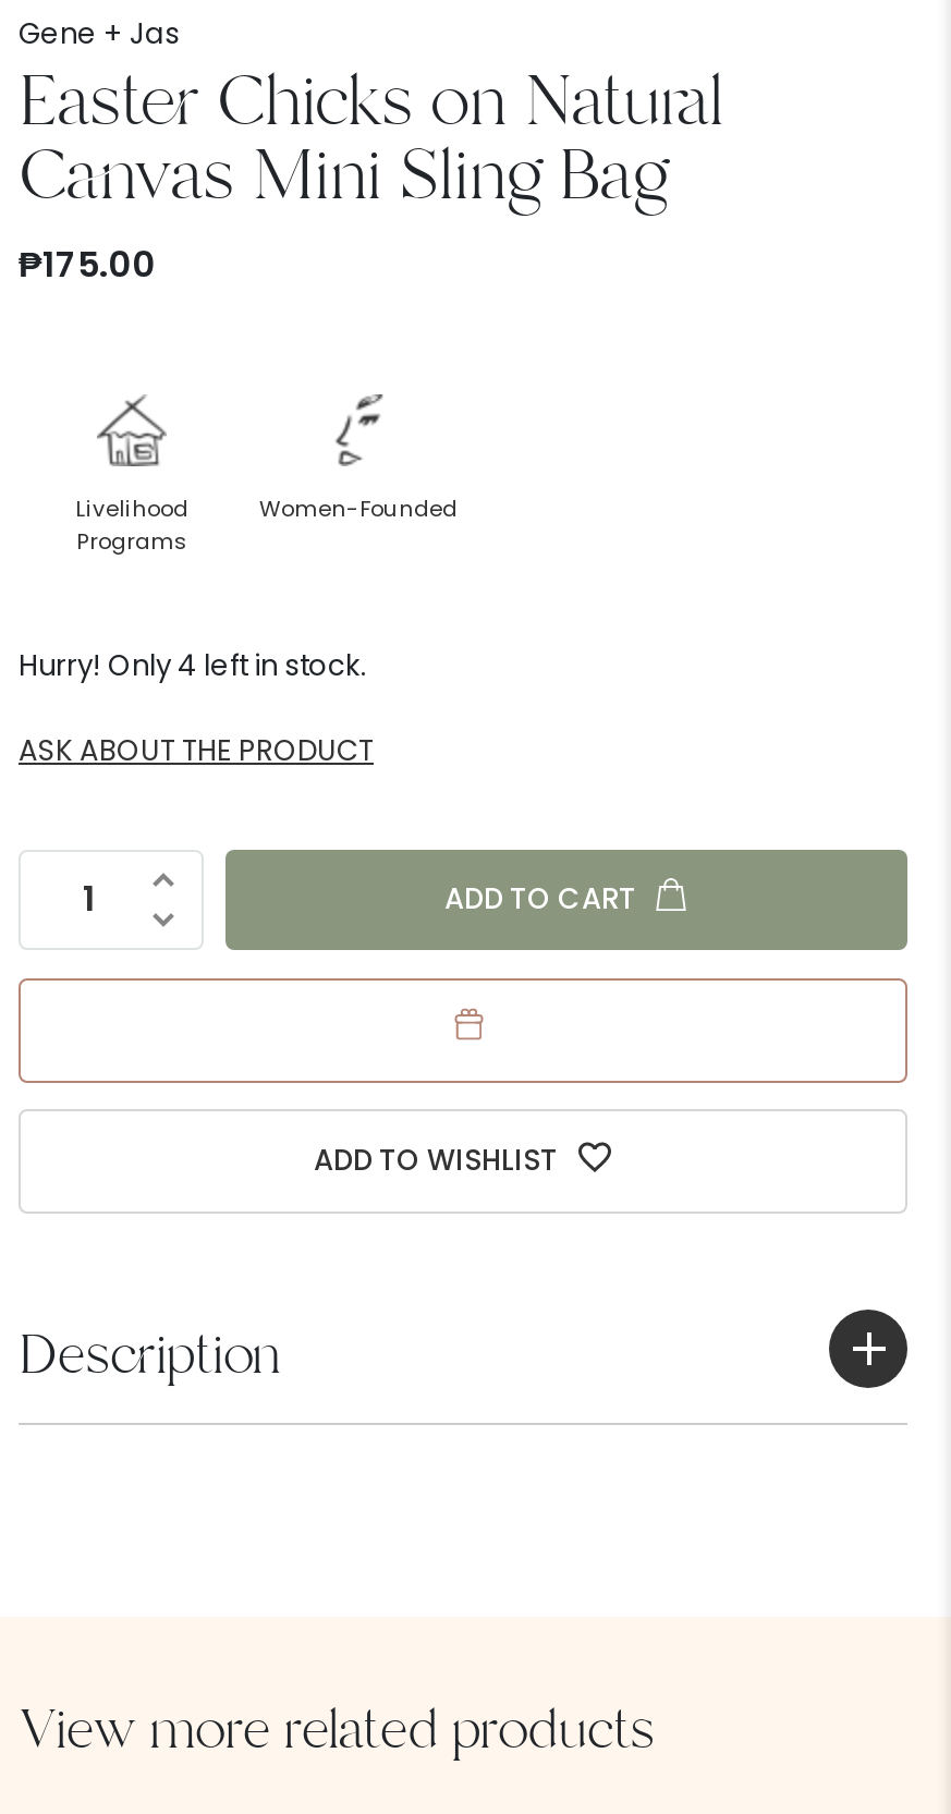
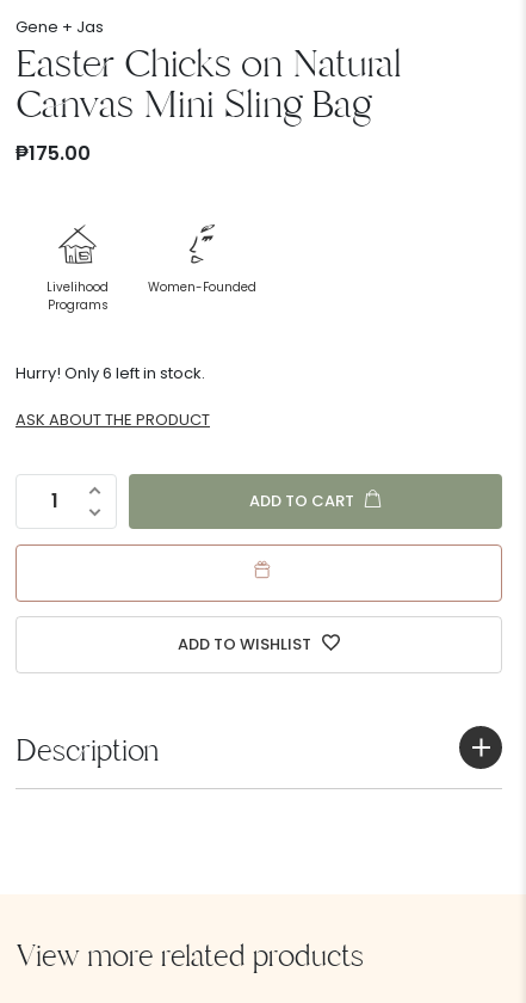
- Hurry! Only 4 left in stock.
+ Hurry! Only 6 left in stock.
